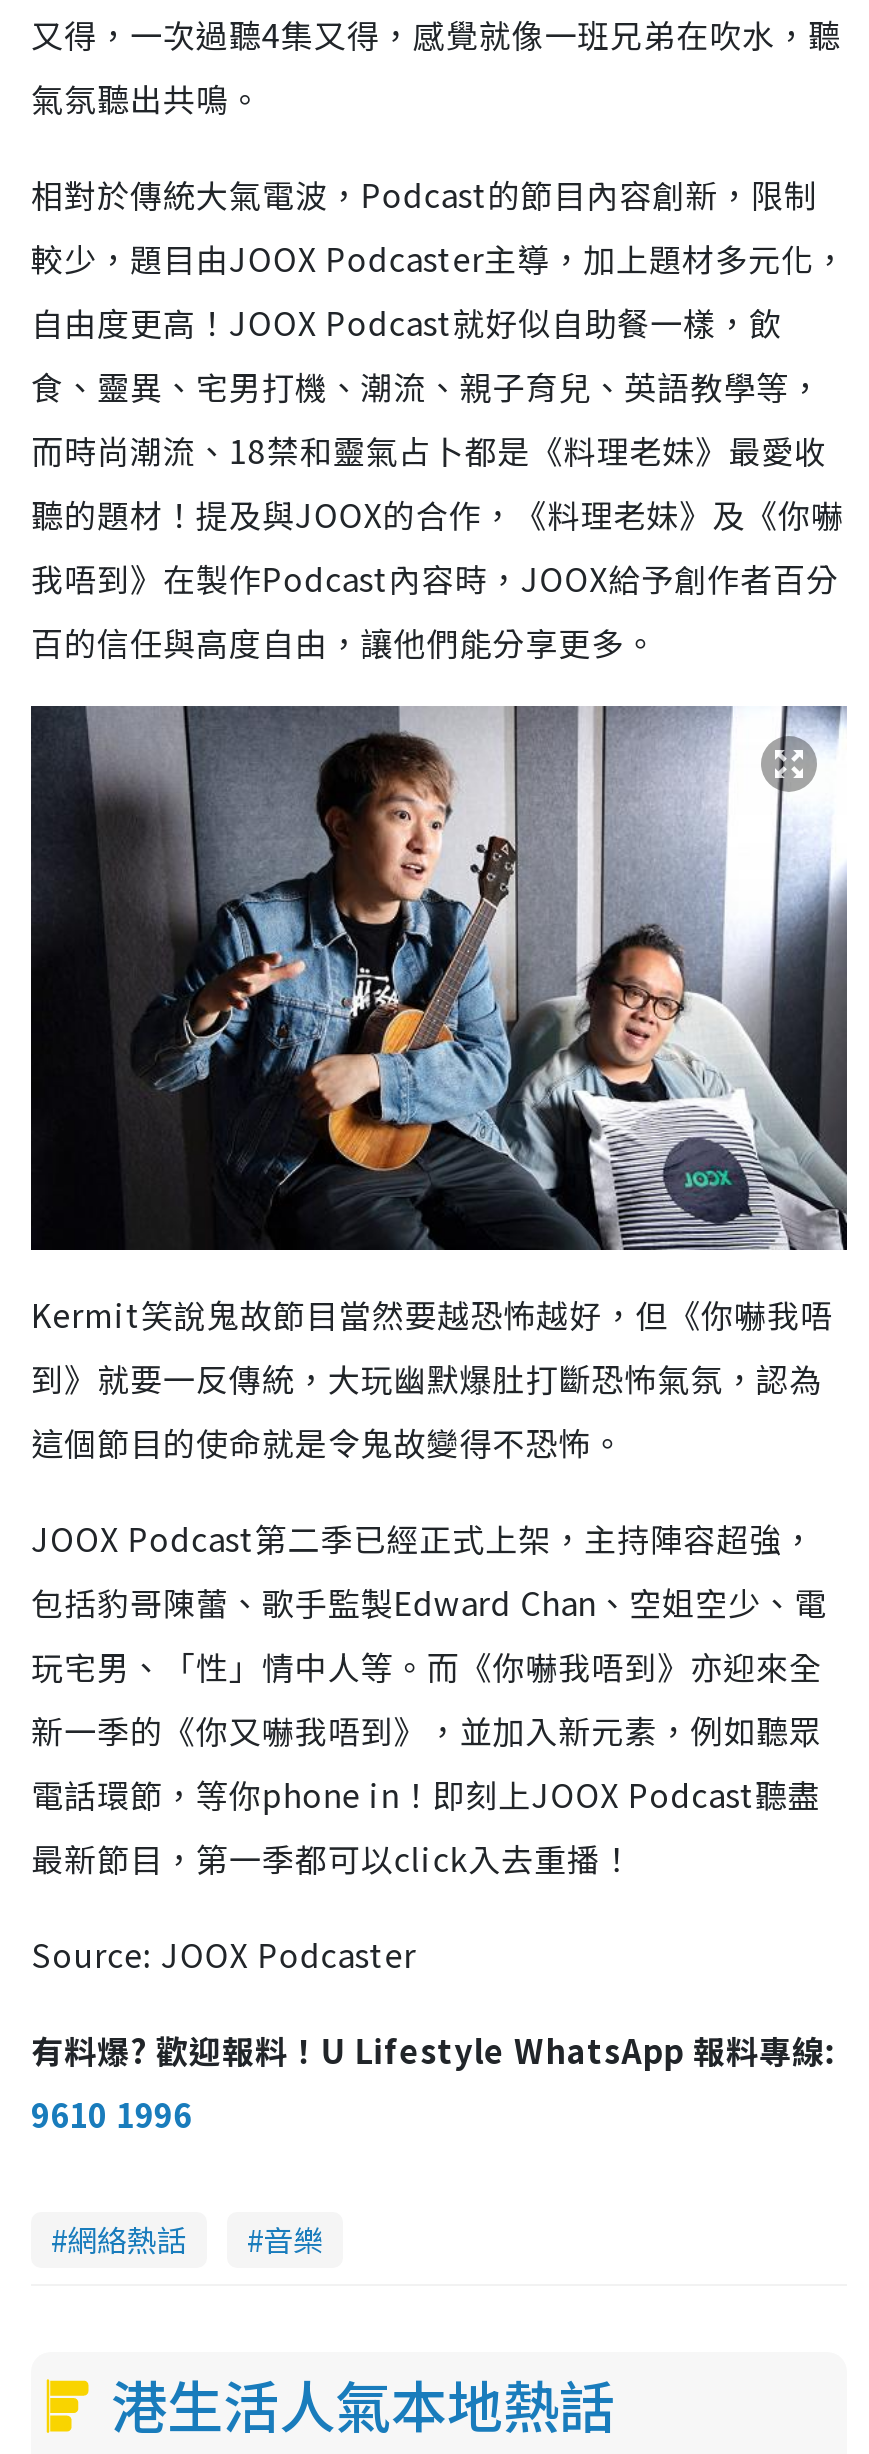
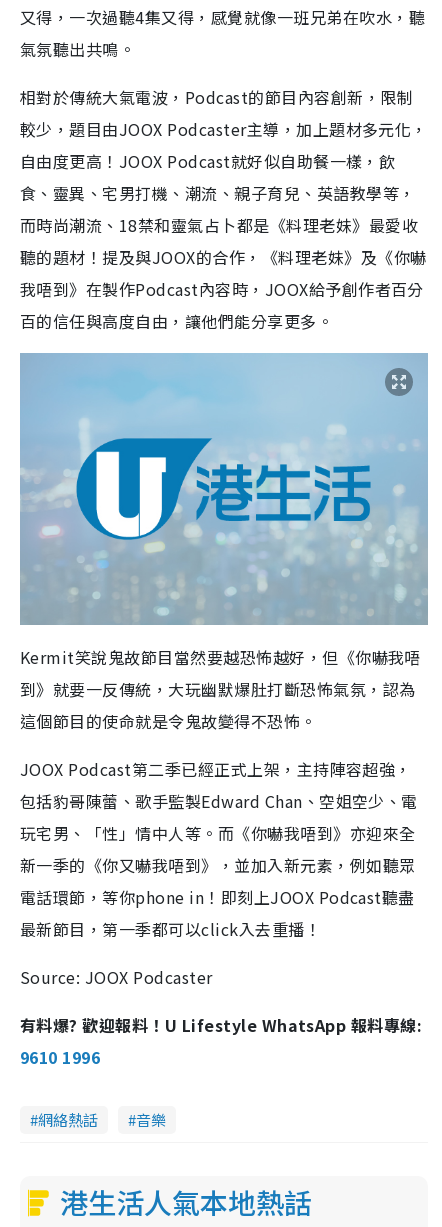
- [image]
+ [image]
